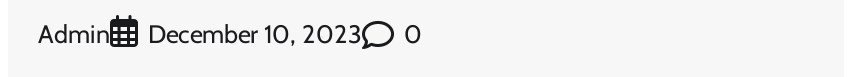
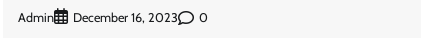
- December 10, 2023
+ December 16, 2023
